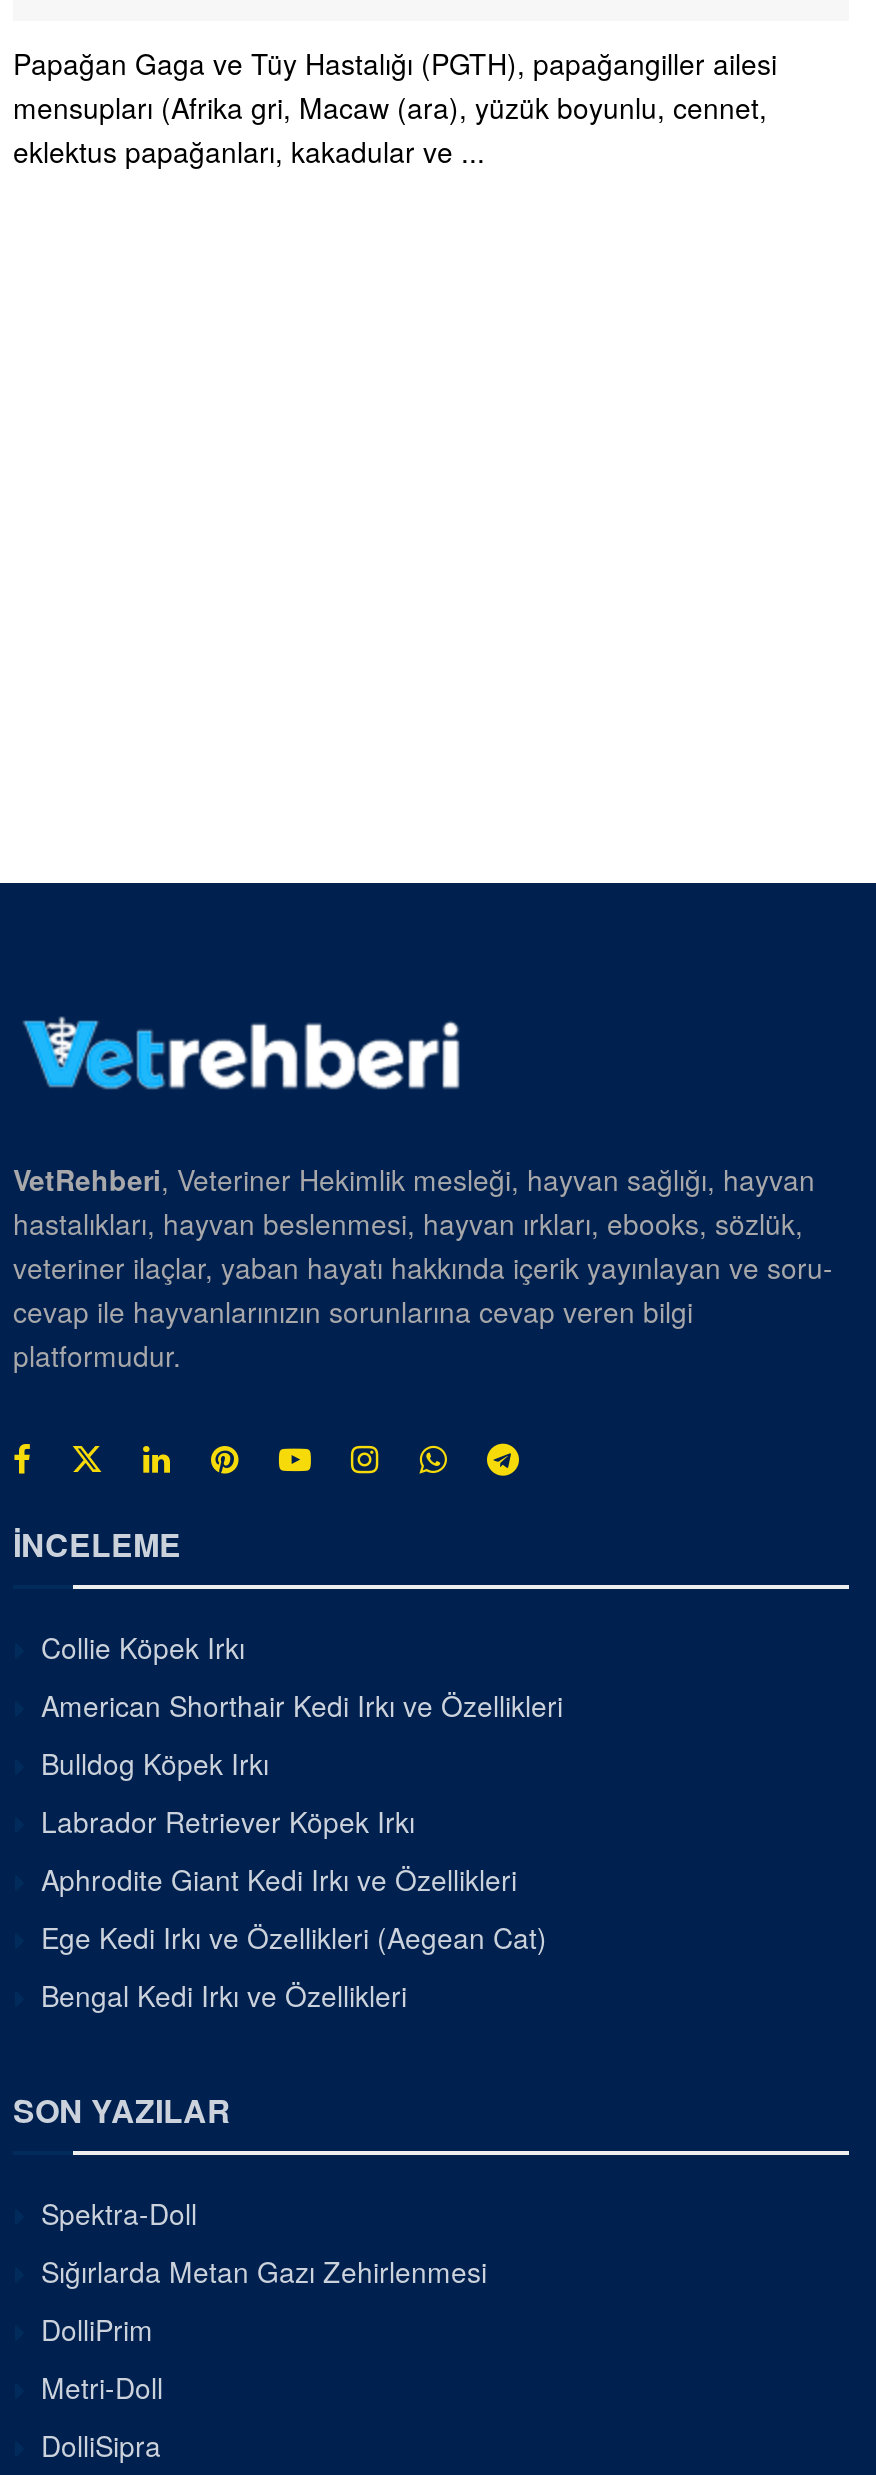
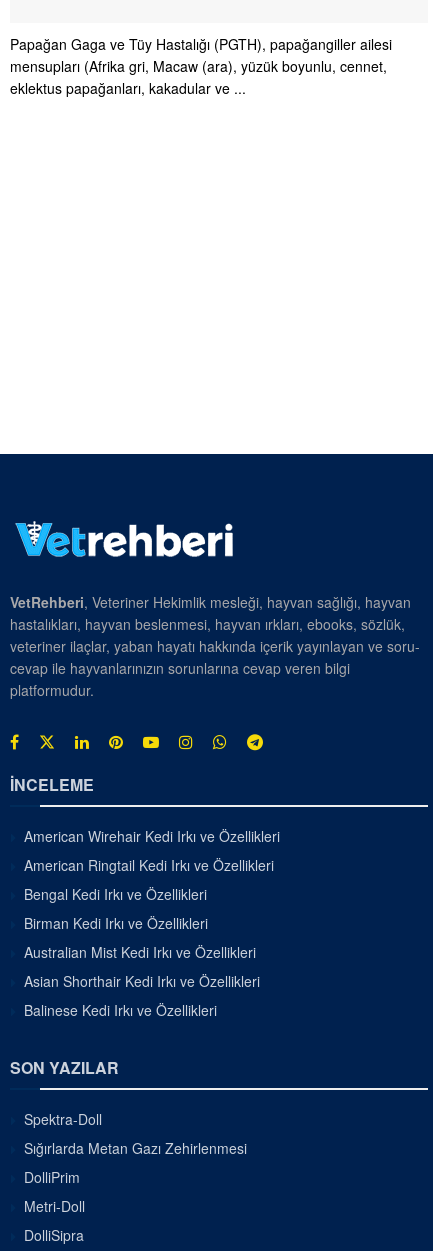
- Collie Köpek Irkı
- American Shorthair Kedi Irkı ve Özellikleri
- Bulldog Köpek Irkı
- Labrador Retriever Köpek Irkı
- Aphrodite Giant Kedi Irkı ve Özellikleri
- Ege Kedi Irkı ve Özellikleri (Aegean Cat)
+ American Wirehair Kedi Irkı ve Özellikleri
+ American Ringtail Kedi Irkı ve Özellikleri

moved up: Bengal Kedi Irkı ve Özellikleri

+ Birman Kedi Irkı ve Özellikleri
+ Australian Mist Kedi Irkı ve Özellikleri
+ Asian Shorthair Kedi Irkı ve Özellikleri
+ Balinese Kedi Irkı ve Özellikleri
